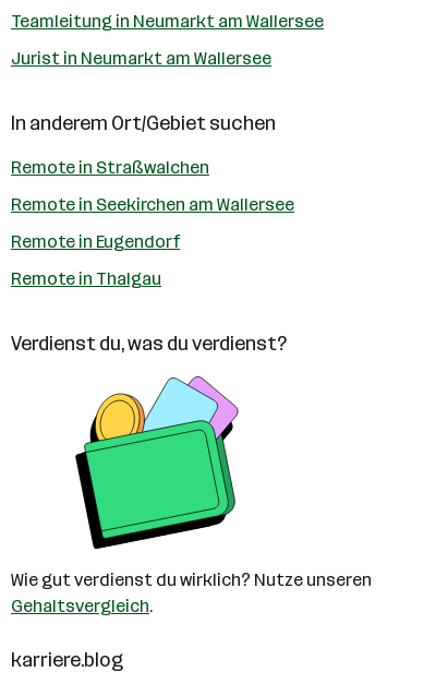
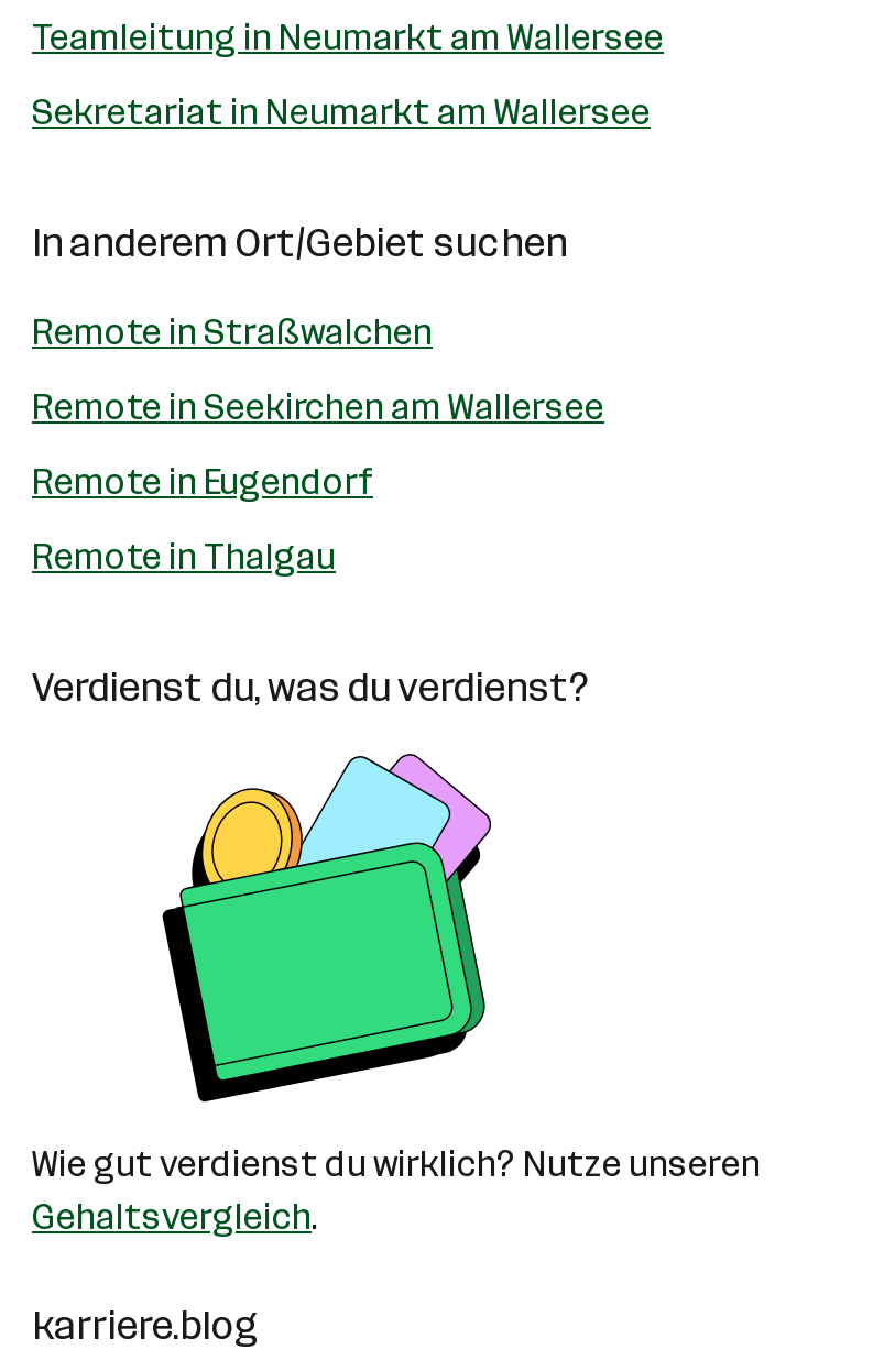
- Jurist in Neumarkt am Wallersee
+ Sekretariat in Neumarkt am Wallersee
